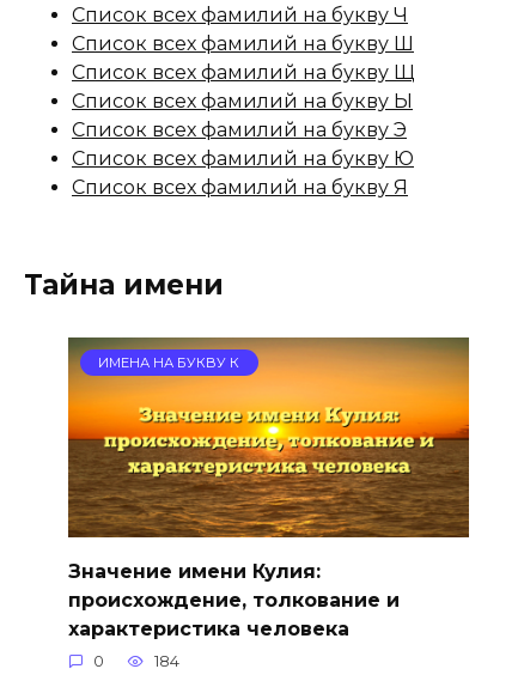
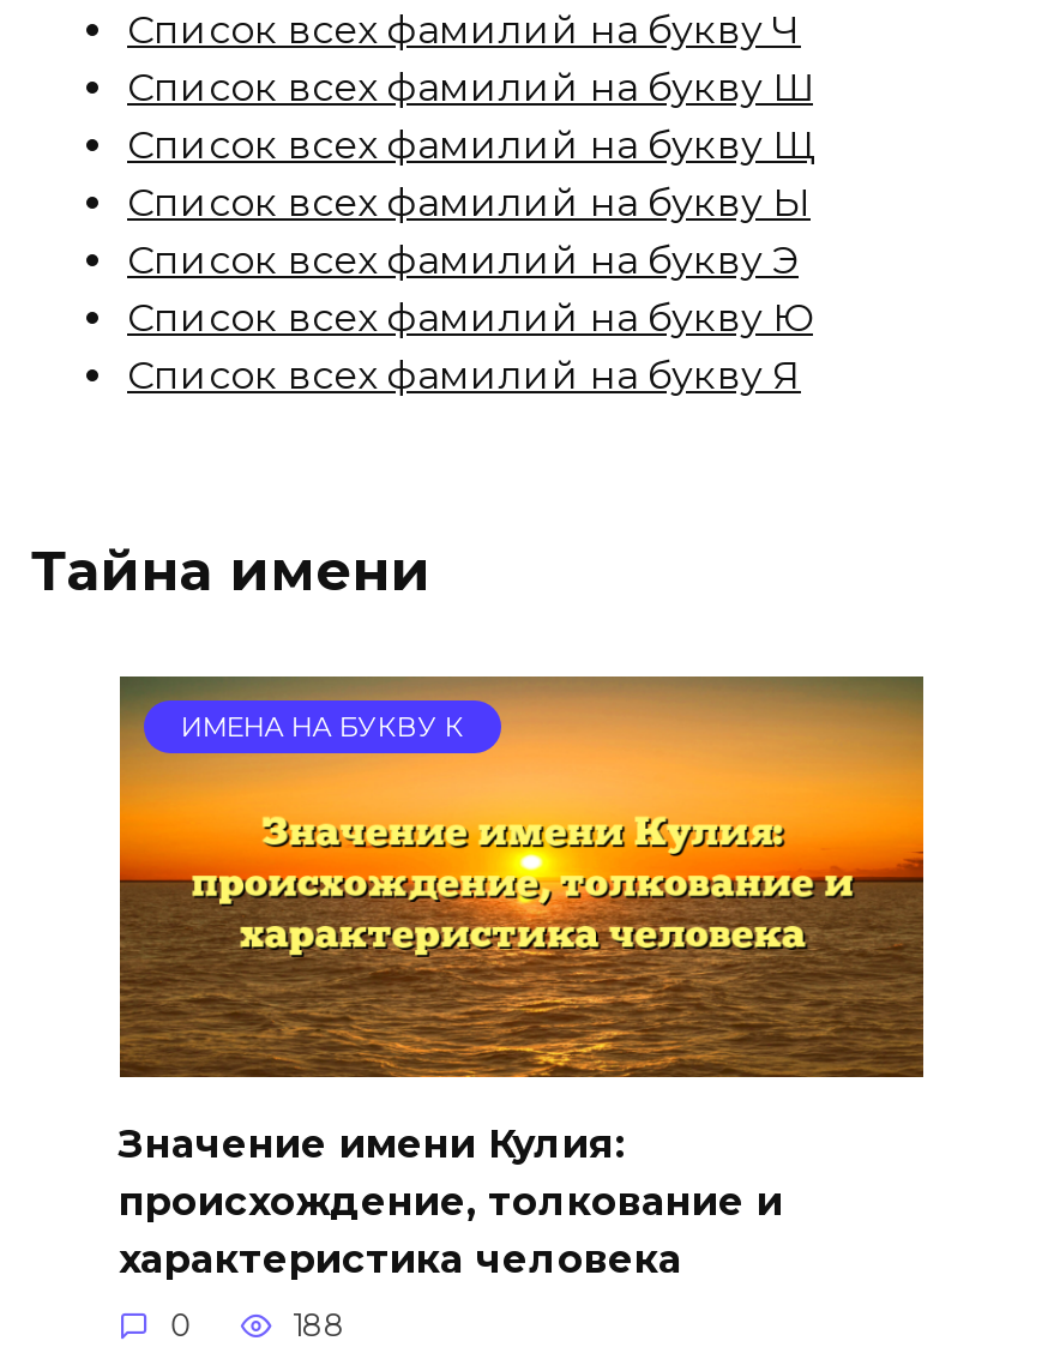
- 184
+ 188
